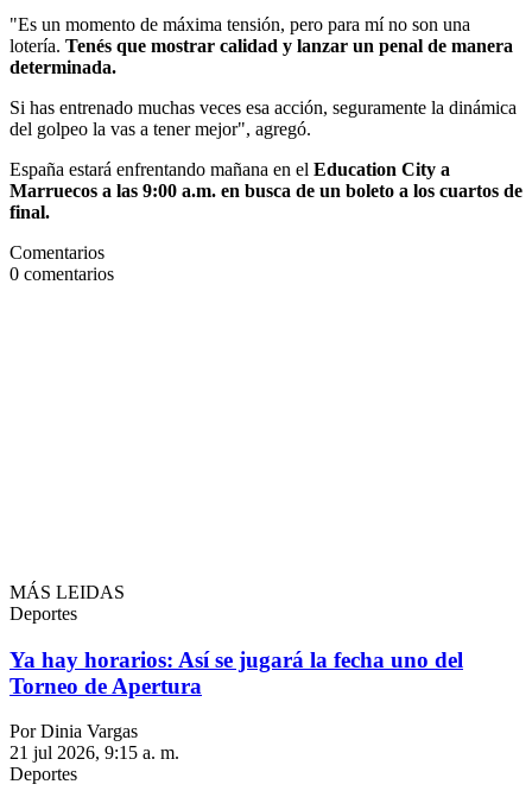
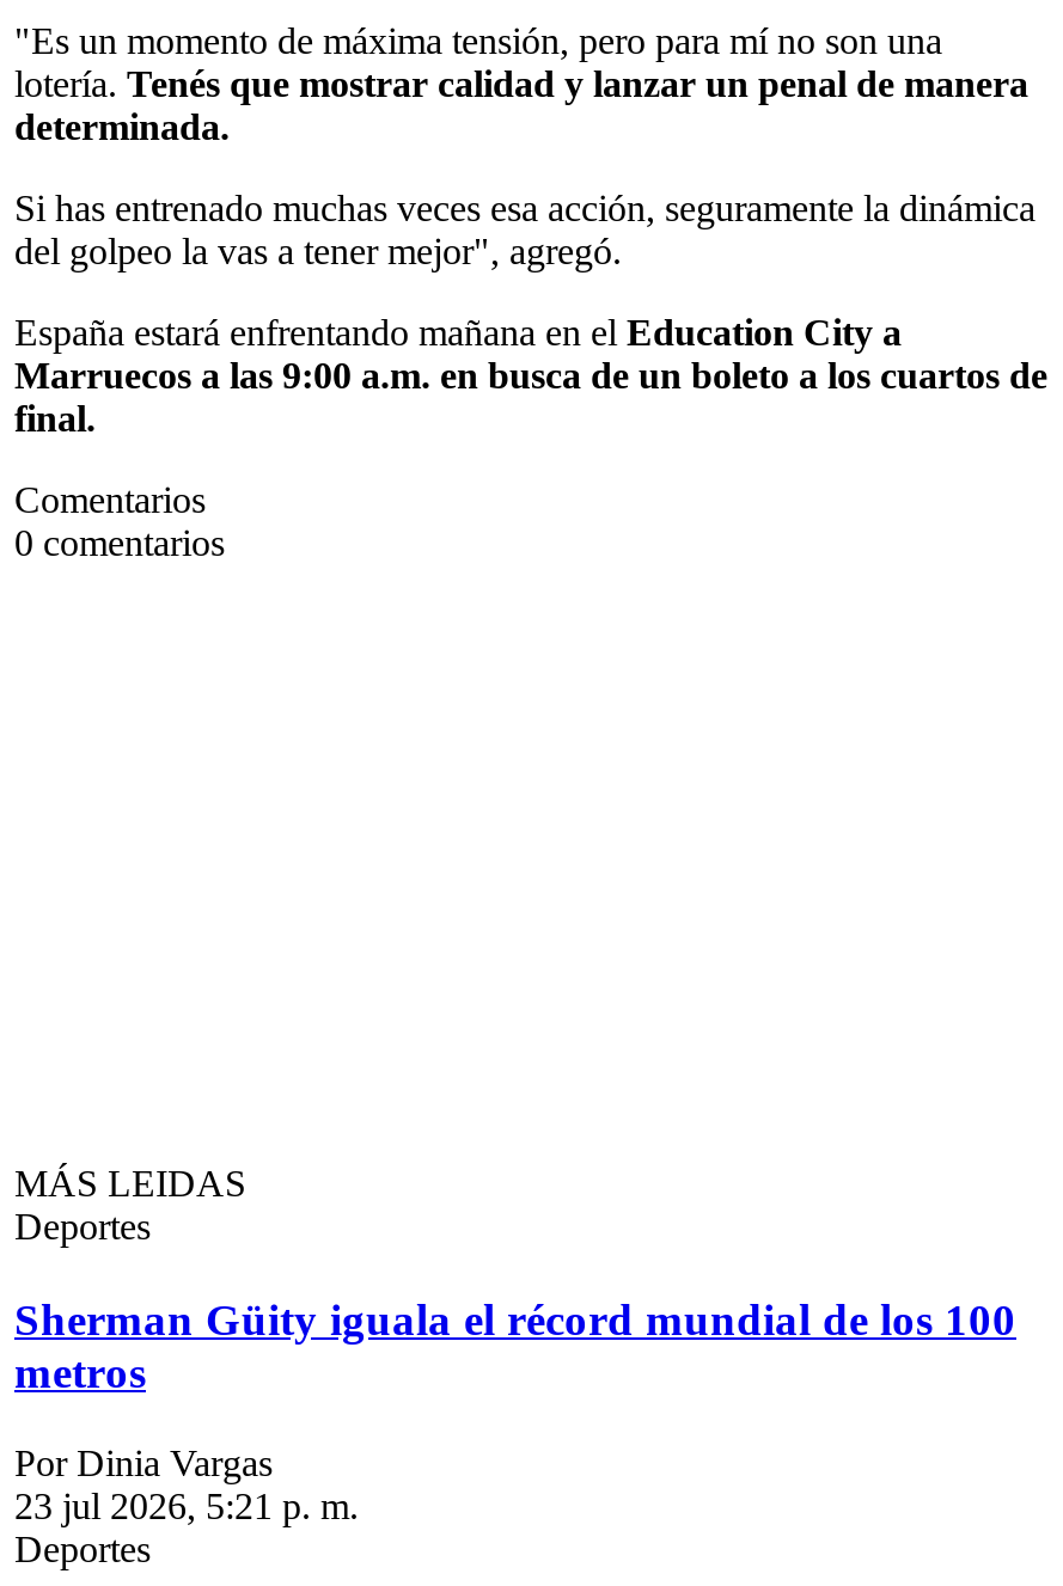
- Ya hay horarios: Así se jugará la fecha uno del
- Torneo de Apertura
+ Sherman Güity iguala el récord mundial de los 100
+ metros

- 21 jul 2026, 9:15 a. m.
+ 23 jul 2026, 5:21 p. m.
